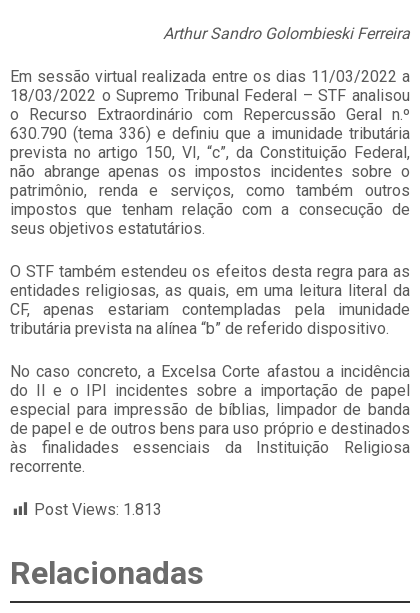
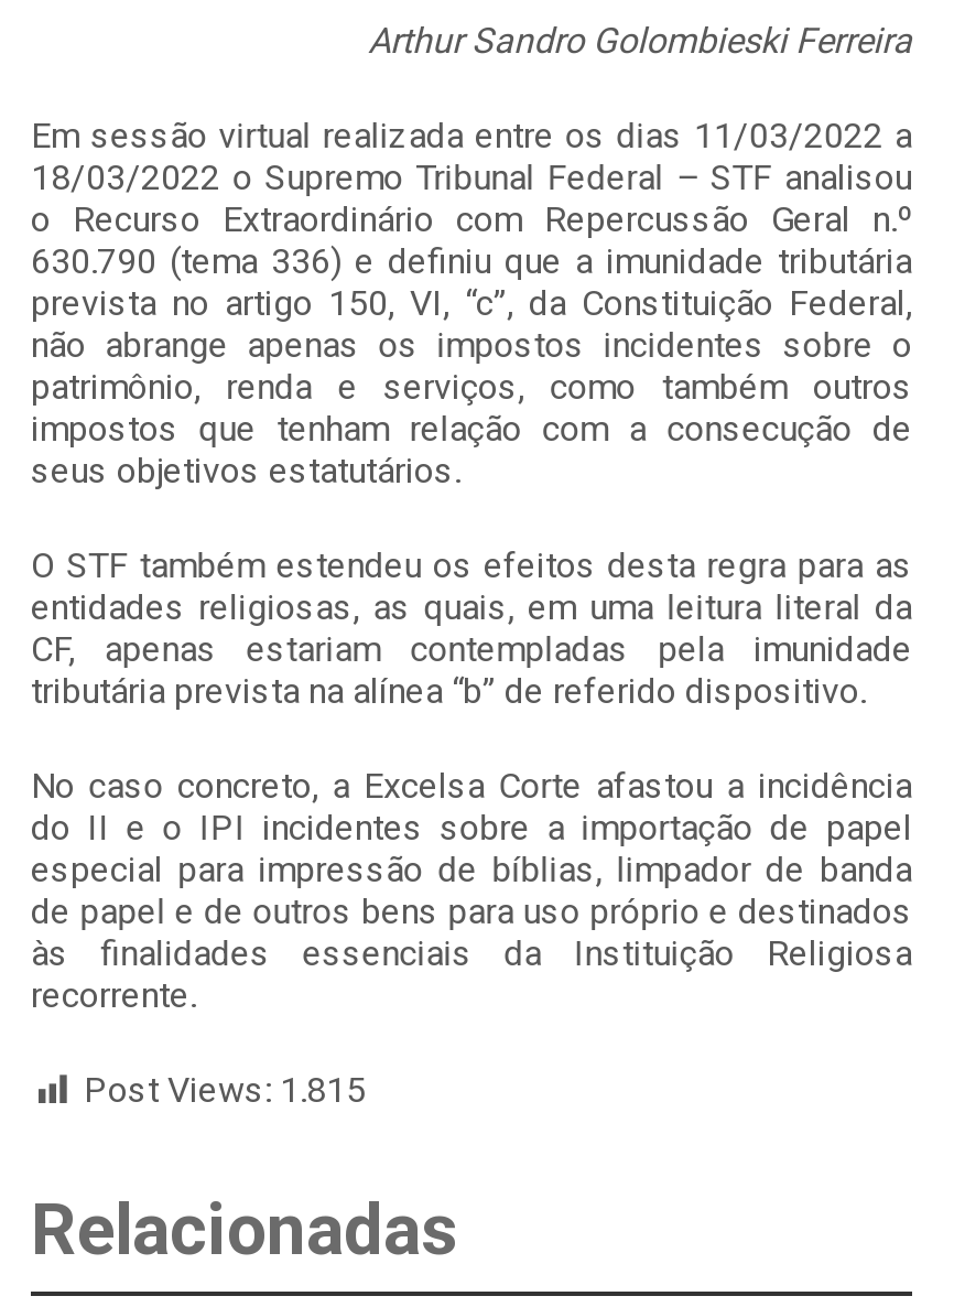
- Post Views: 1.813
+ Post Views: 1.815
